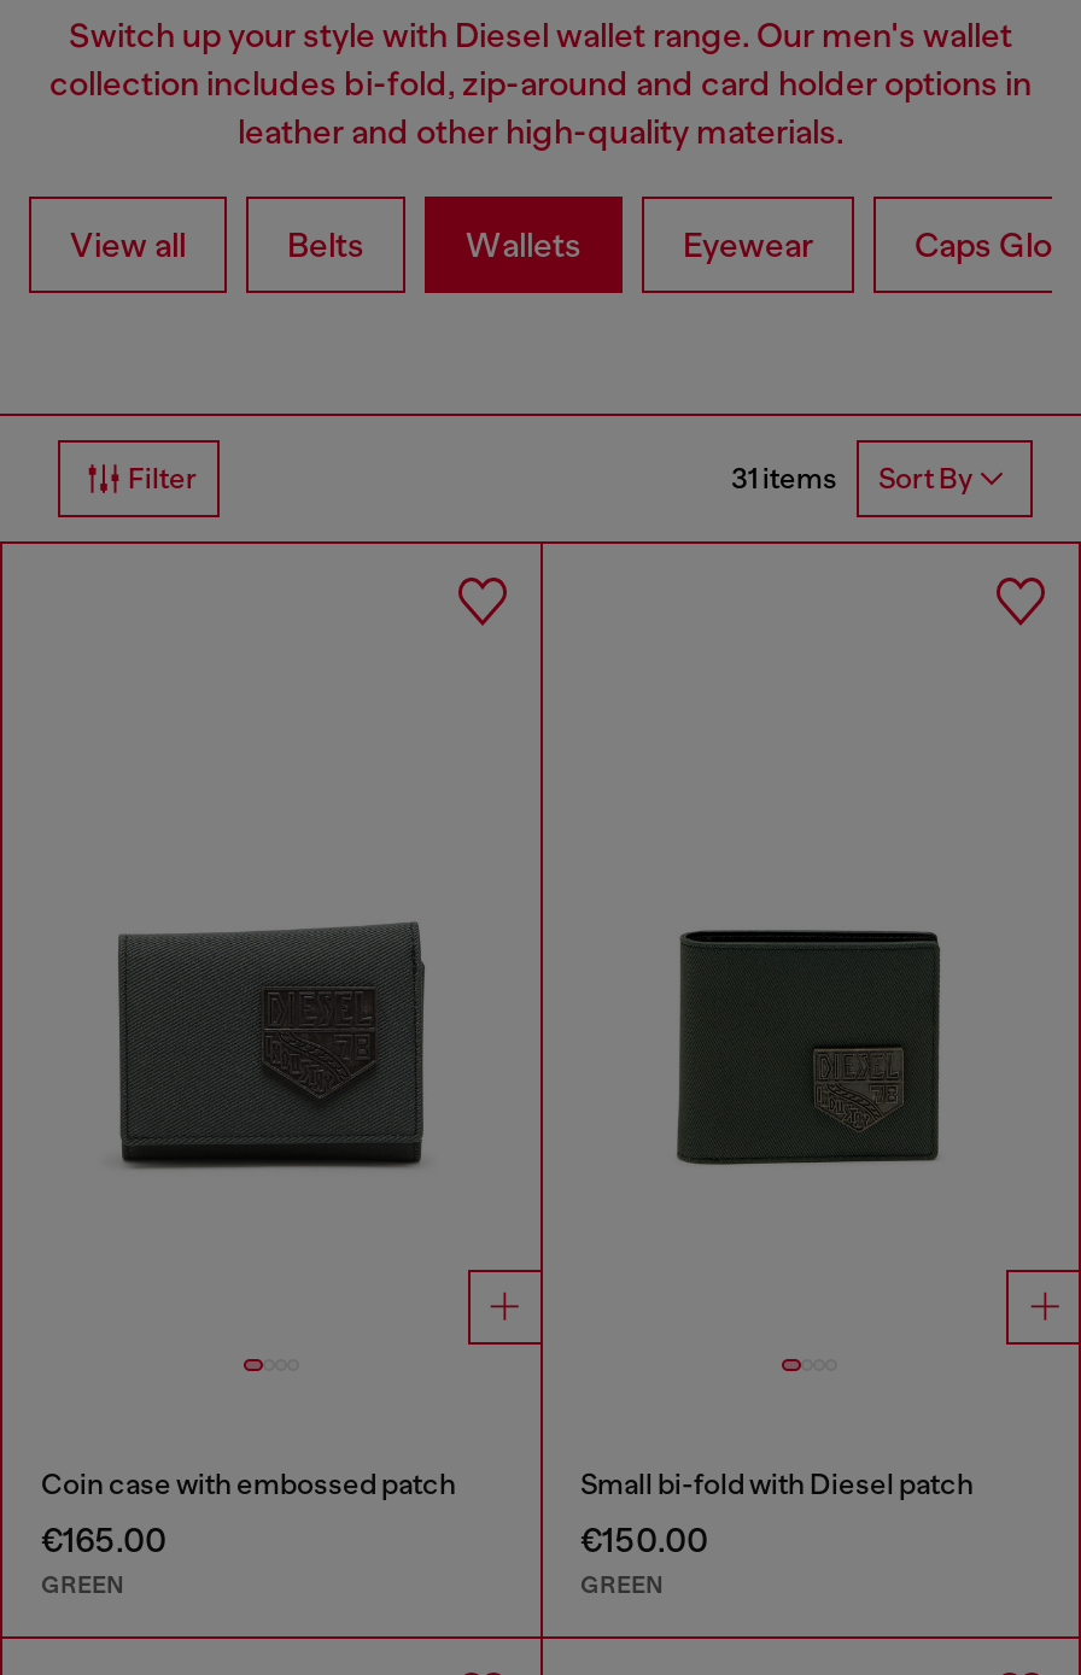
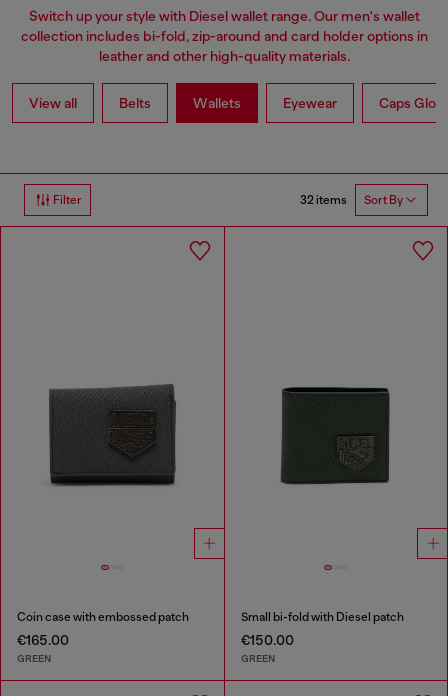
- 31 items Sort By
+ 32 items Sort By
